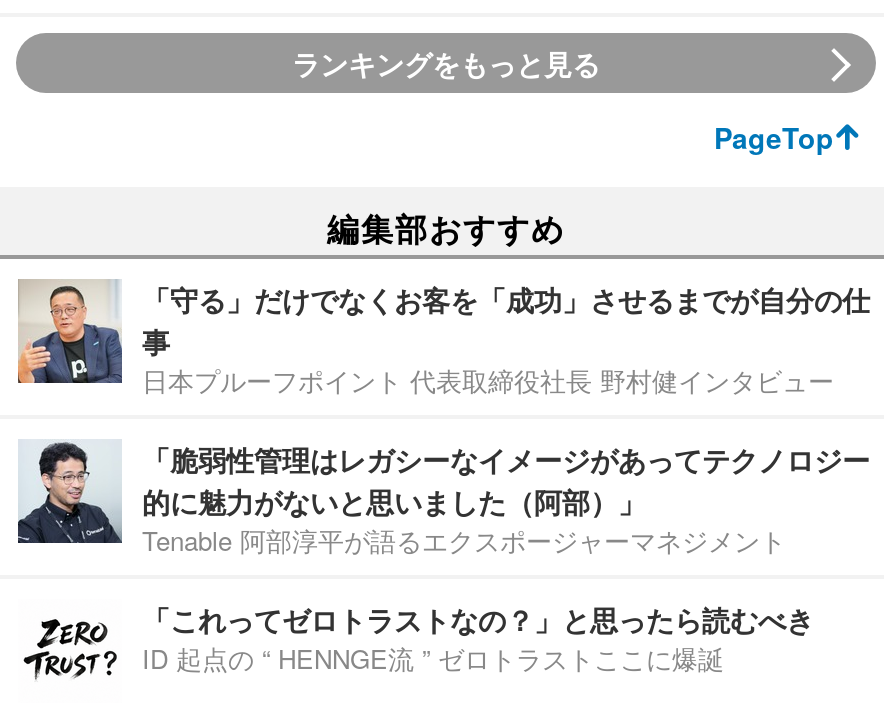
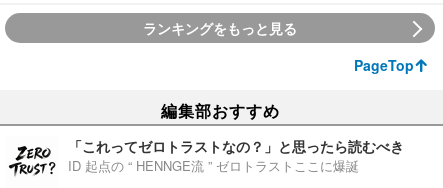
- [image]
- 「守る」だけでなくお客を「成功」させるまでが自分の仕
- 事
- 日本プルーフポイント 代表取締役社長 野村健インタビュー
- 「脆弱性管理はレガシーなイメージがあってテクノロジー
- 的に魅力がないと思いました（阿部）」
- Tenable 阿部淳平が語るエクスポージャーマネジメント

- [image]
